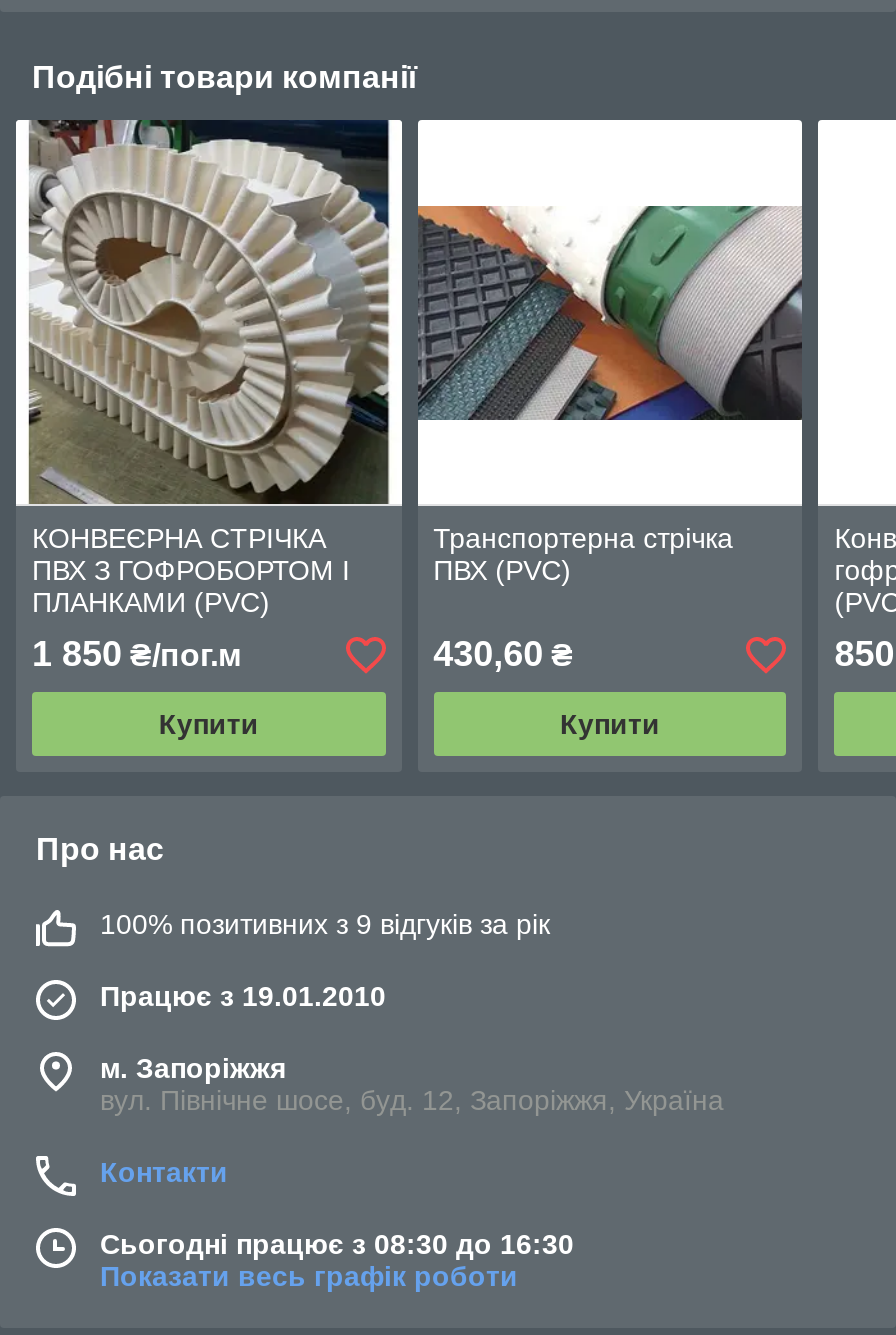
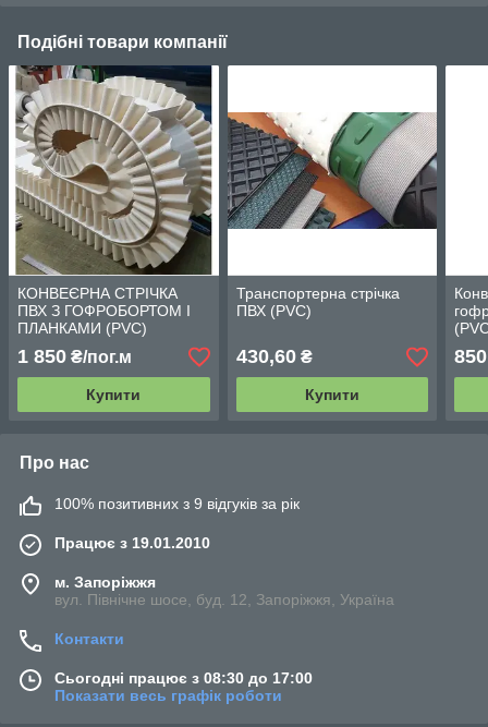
- Сьогодні працює з 08:30 до 16:30
+ Сьогодні працює з 08:30 до 17:00
